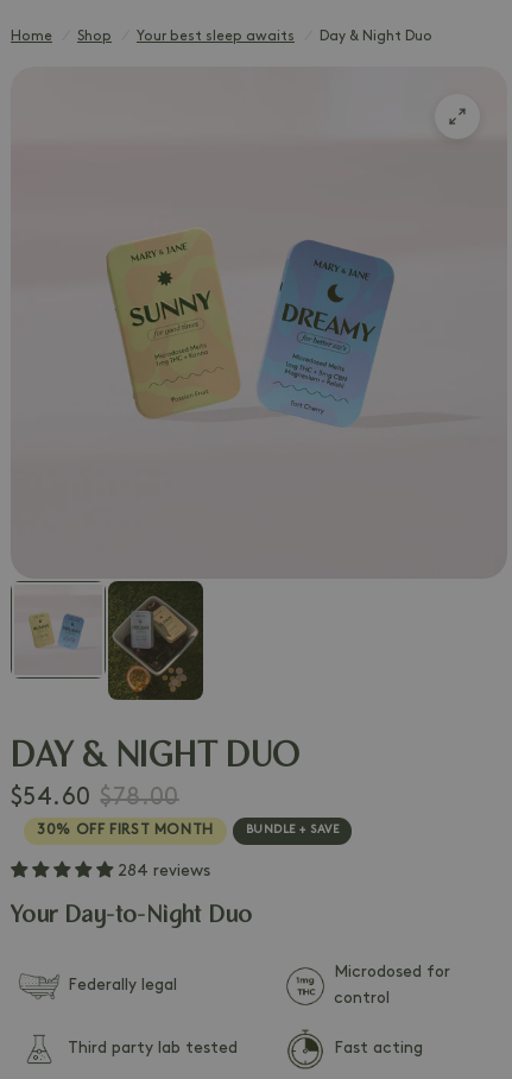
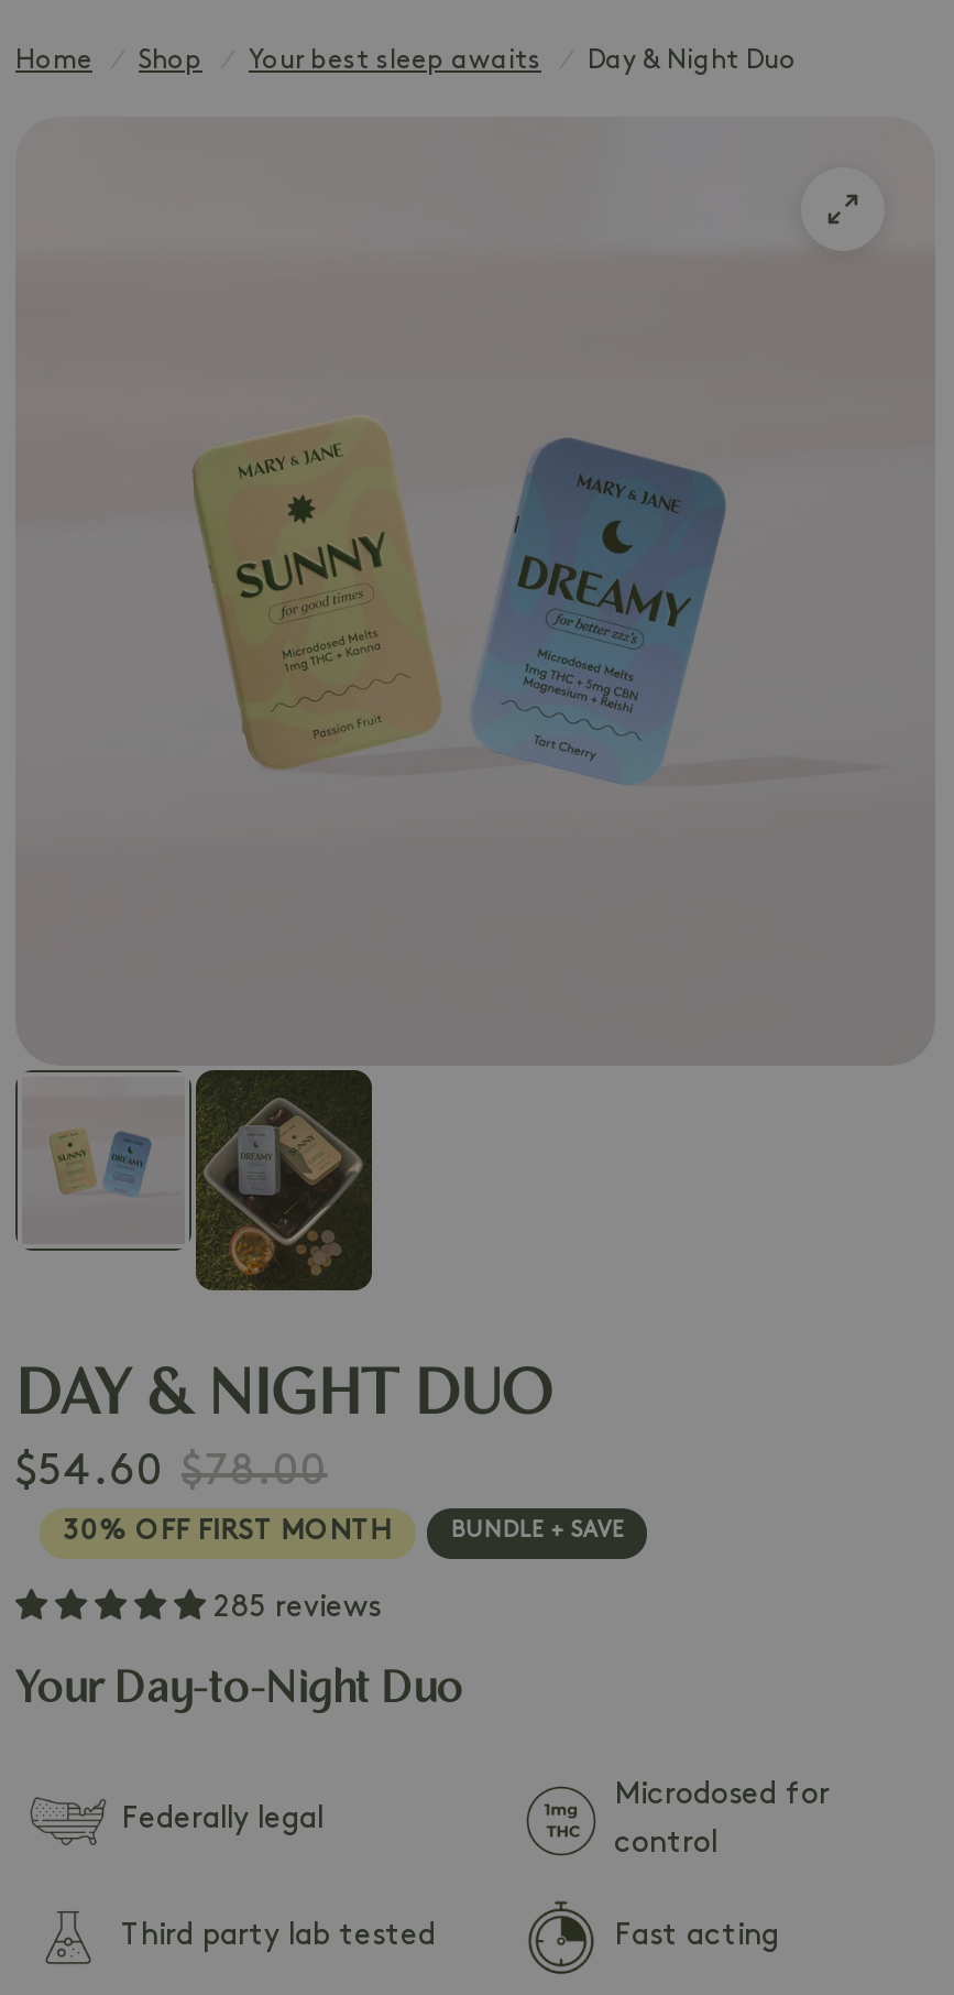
- 284 reviews
+ 285 reviews
